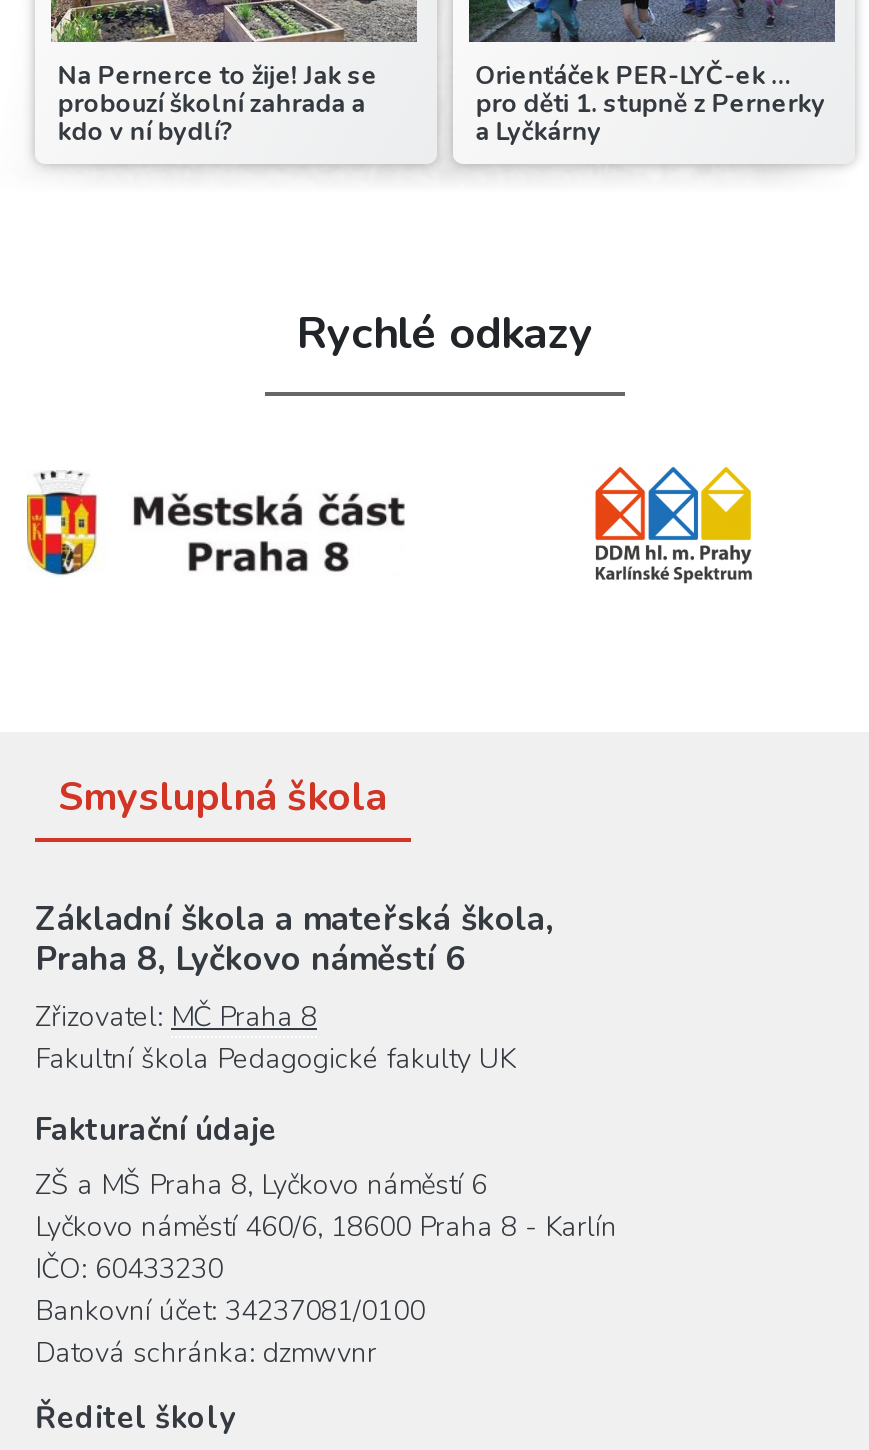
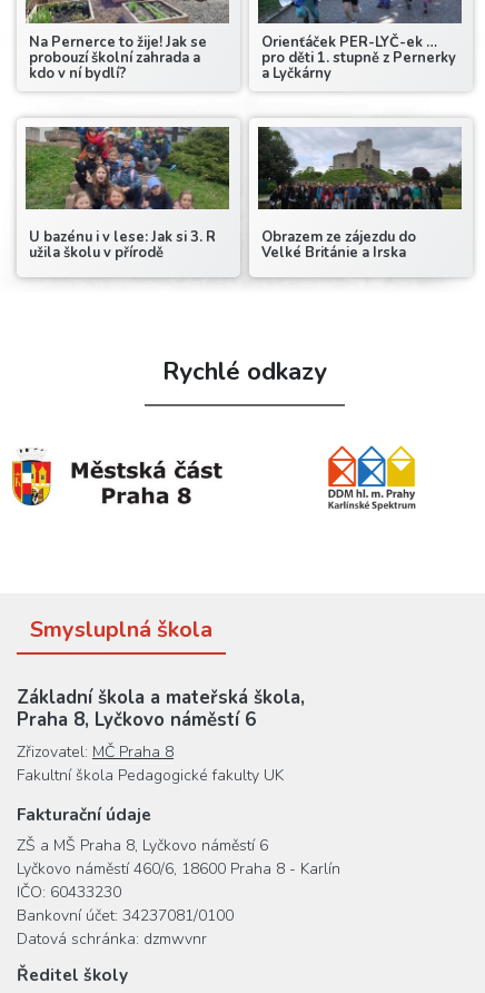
+ [image]
+ U bazénu i v lese: Jak si 3. R
+ užila školu v přírodě

+ [image]
+ Obrazem ze zájezdu do
+ Velké Británie a Irska
